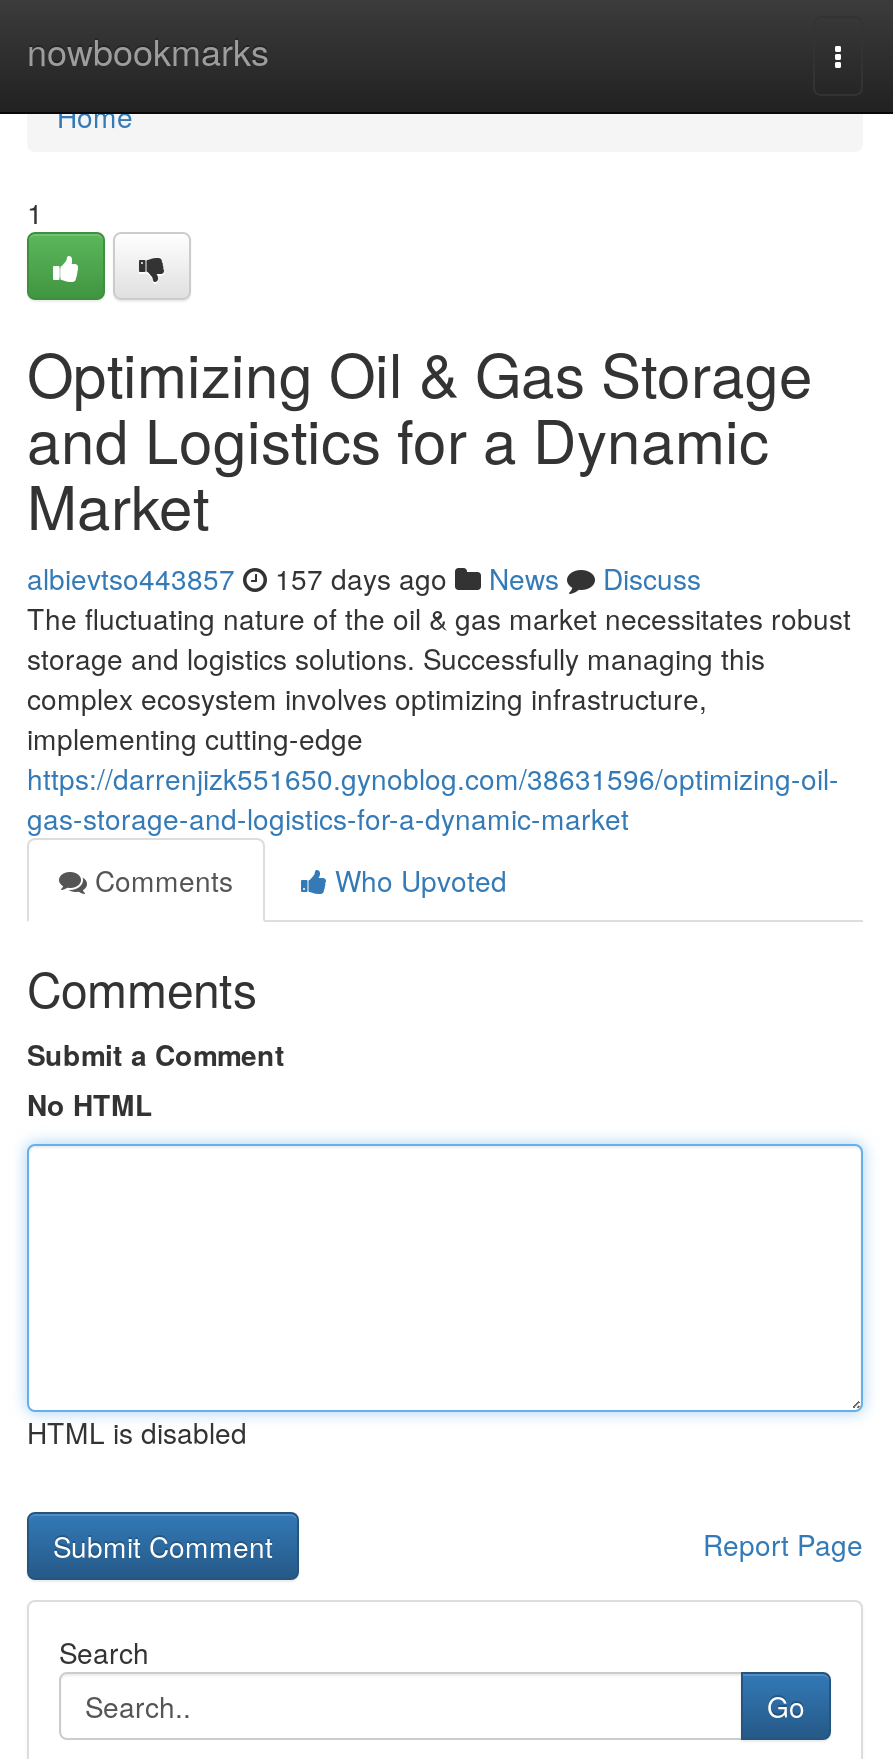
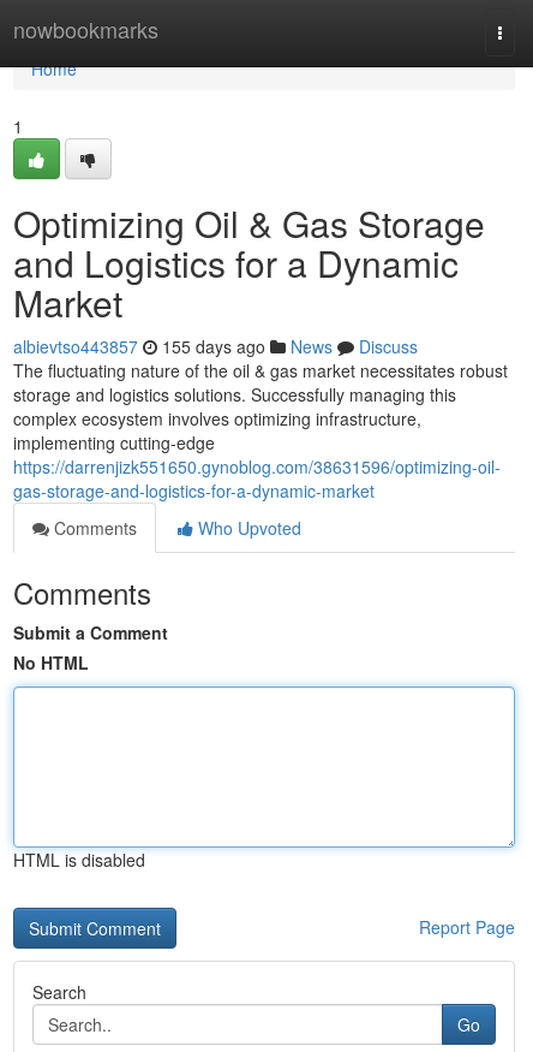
- albievtso443857 157 days ago News Discuss
+ albievtso443857 155 days ago News Discuss
